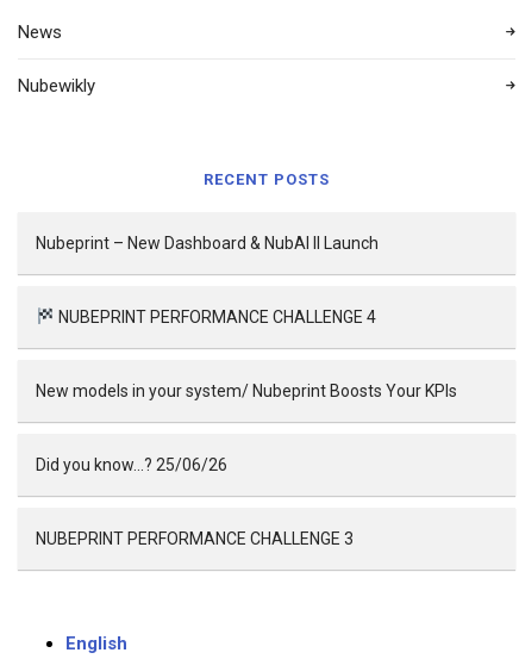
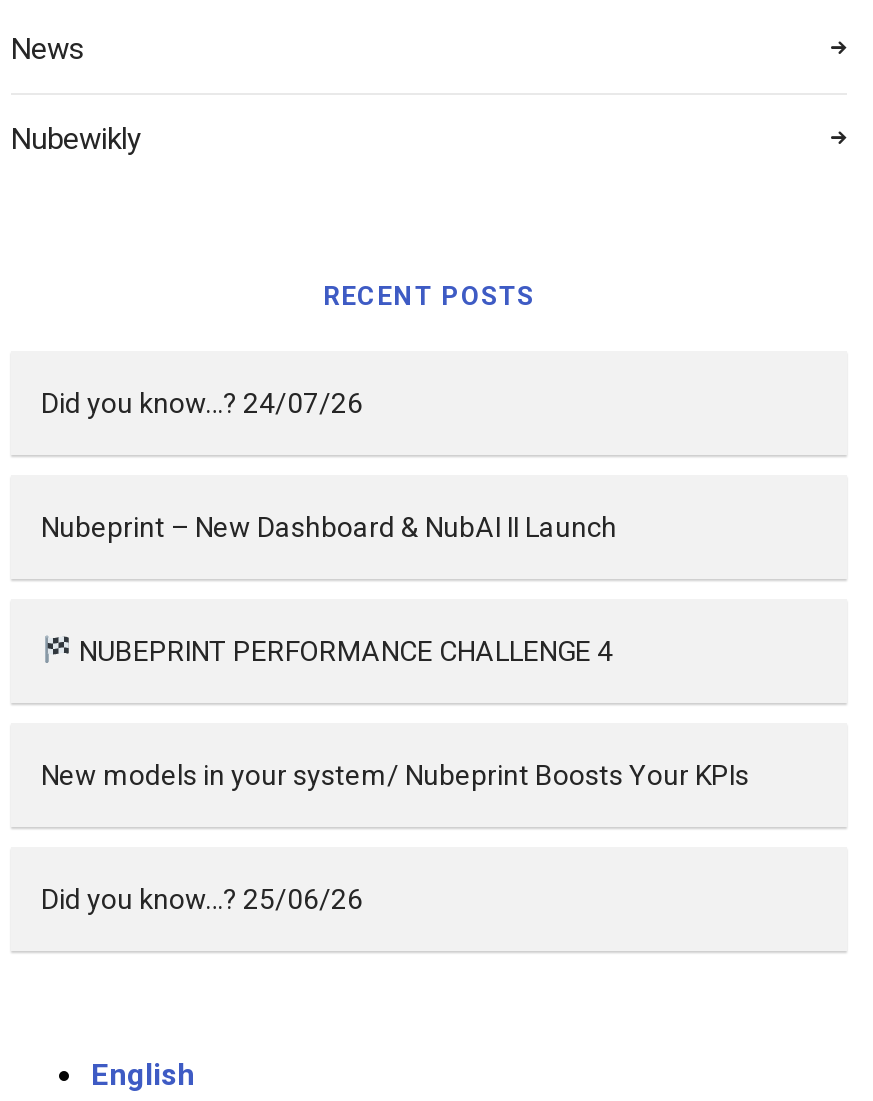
+ Did you know…? 24/07/26

moved down: Nubeprint – New Dashboard & NubAI II Launch | NUBEPRINT PERFORMANCE CHALLENGE 4 | New models in your system/ Nubeprint Boosts Your KPIs | Did you know…? 25/06/26

- NUBEPRINT PERFORMANCE CHALLENGE 3
